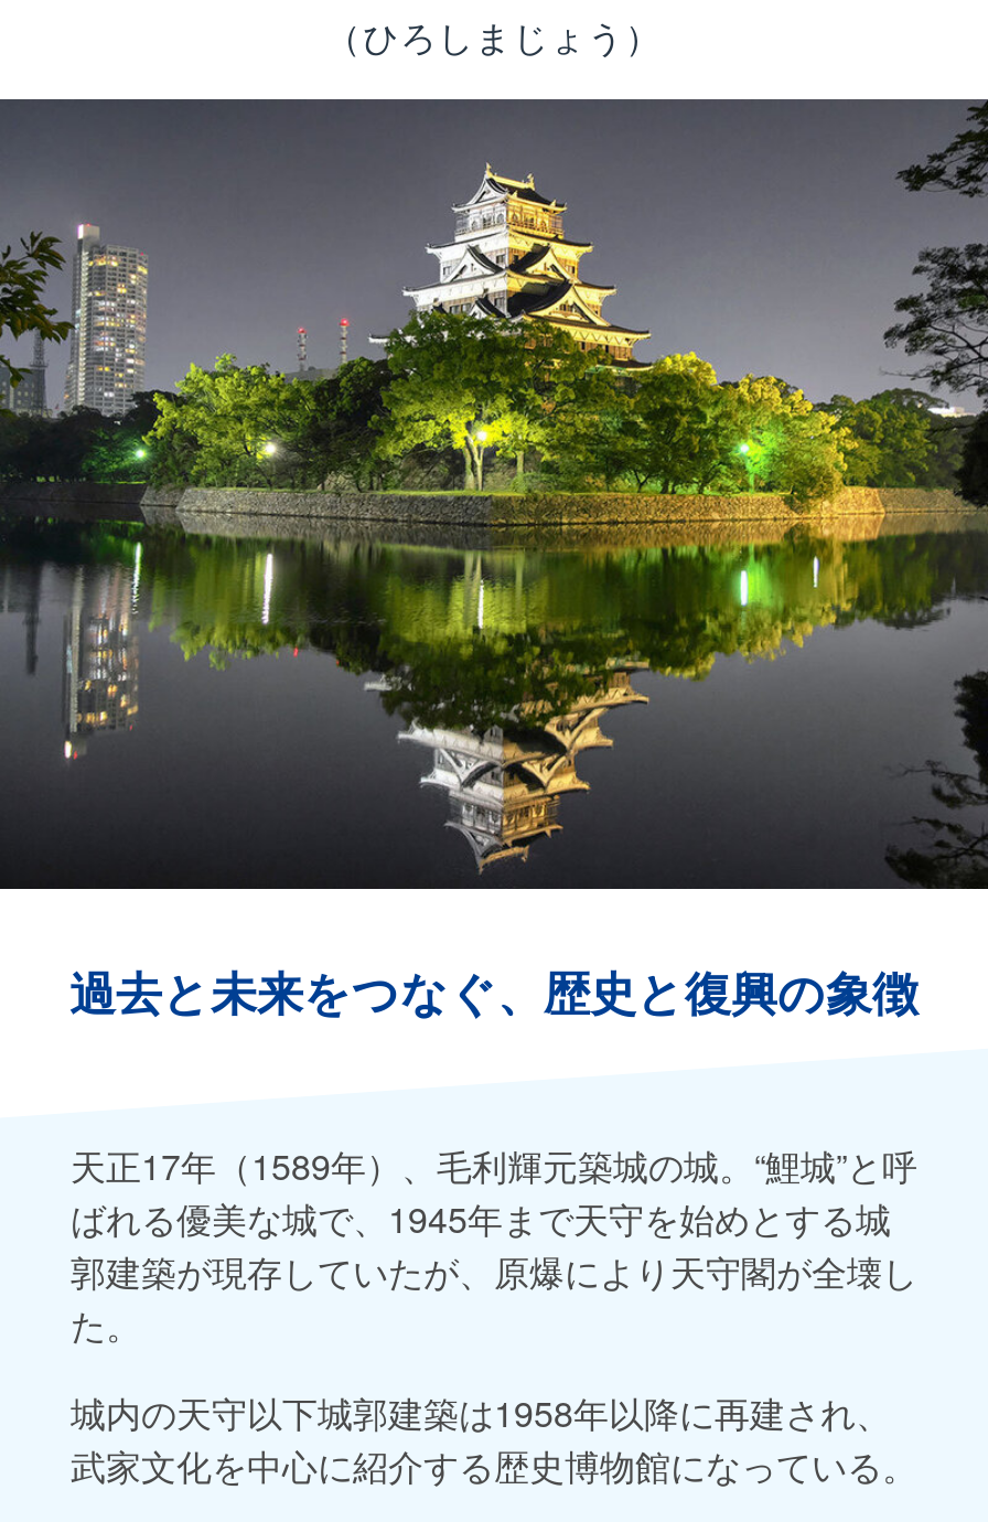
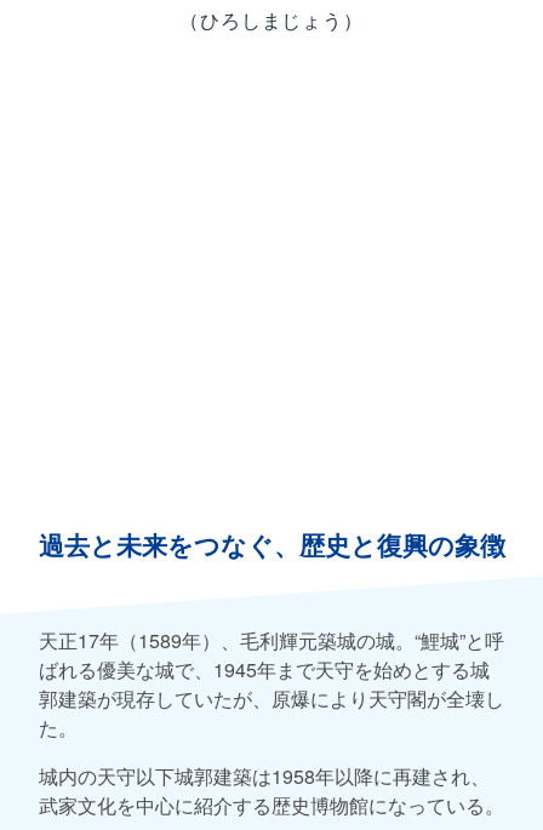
- [image]
